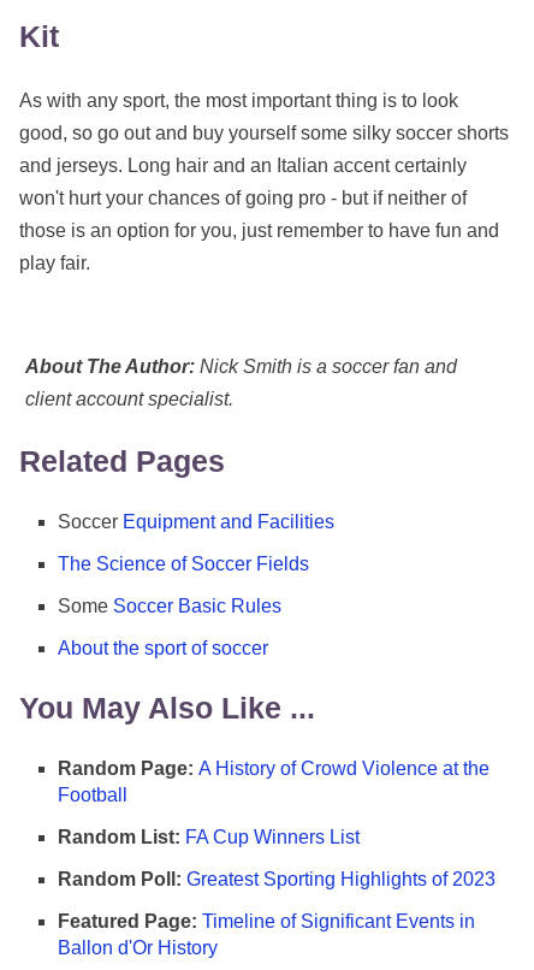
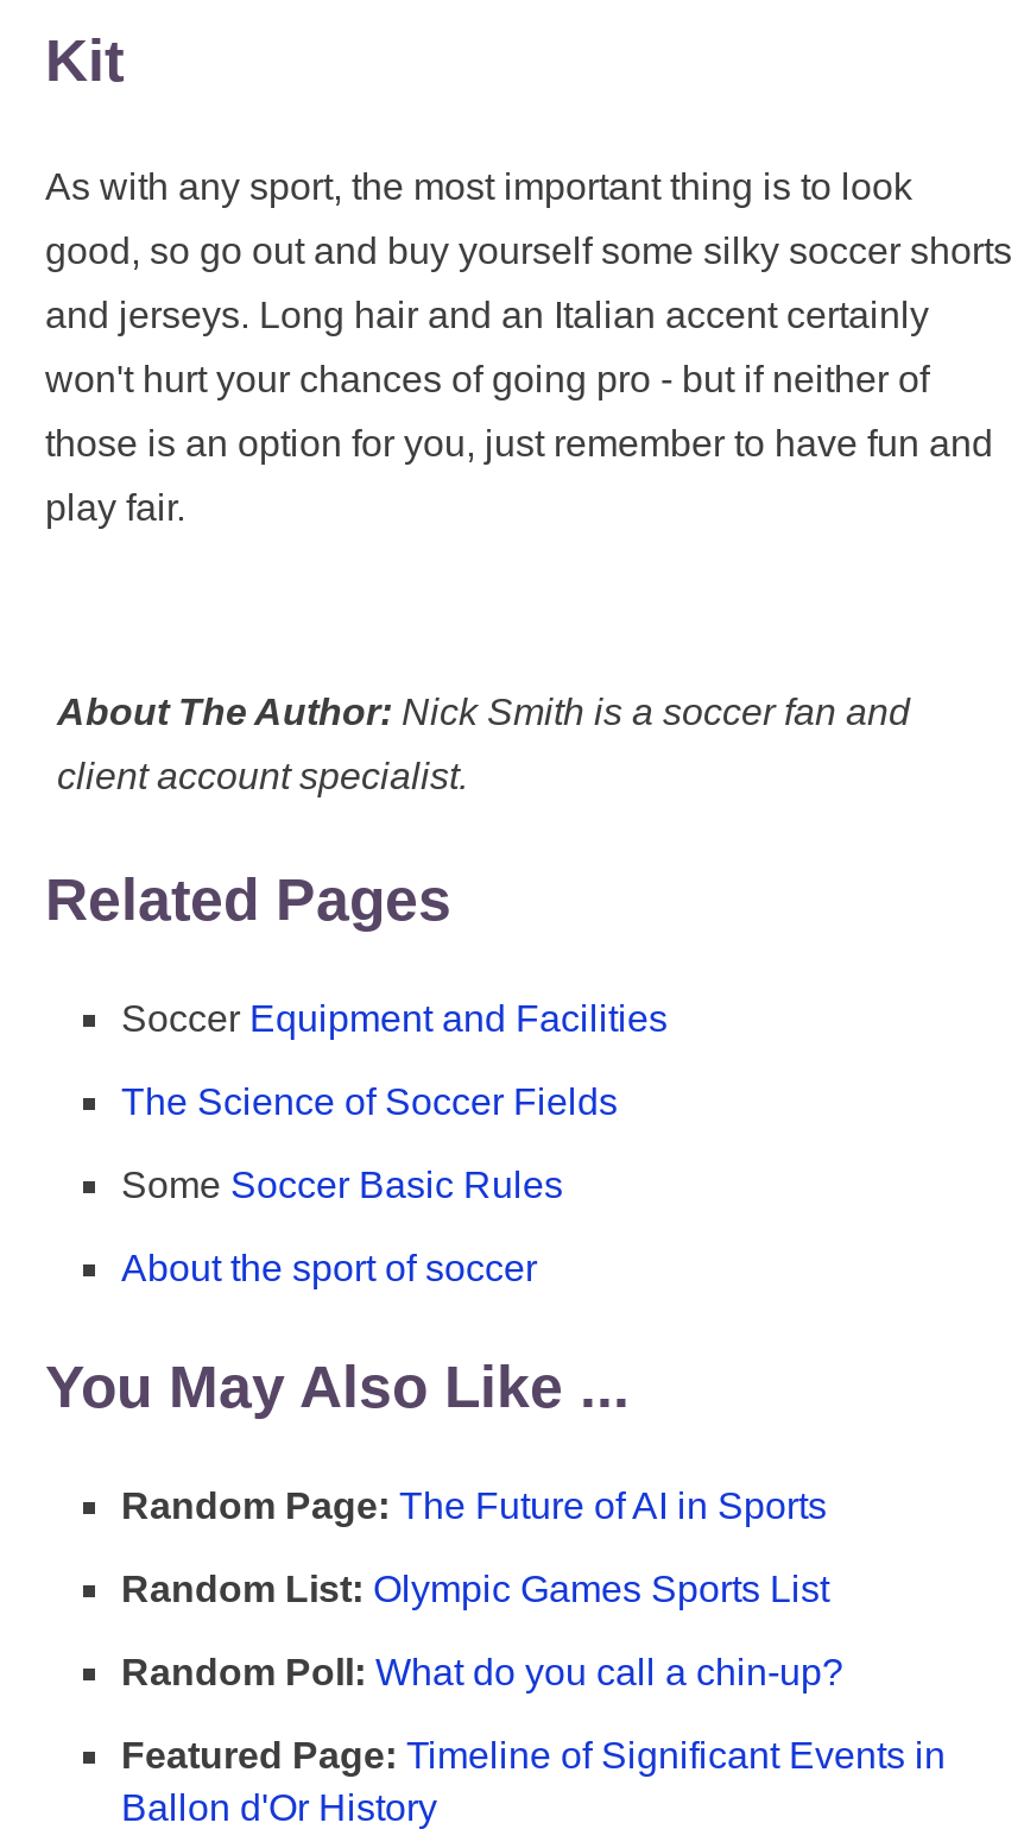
- Random Page: A History of Crowd Violence at the
- Football
+ Random Page: The Future of AI in Sports

- Random List: FA Cup Winners List
+ Random List: Olympic Games Sports List

- Random Poll: Greatest Sporting Highlights of 2023
+ Random Poll: What do you call a chin-up?
